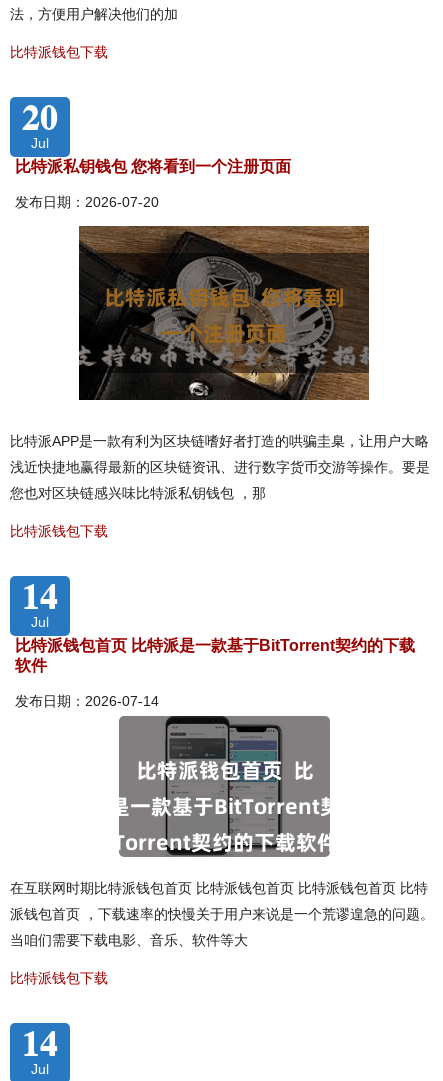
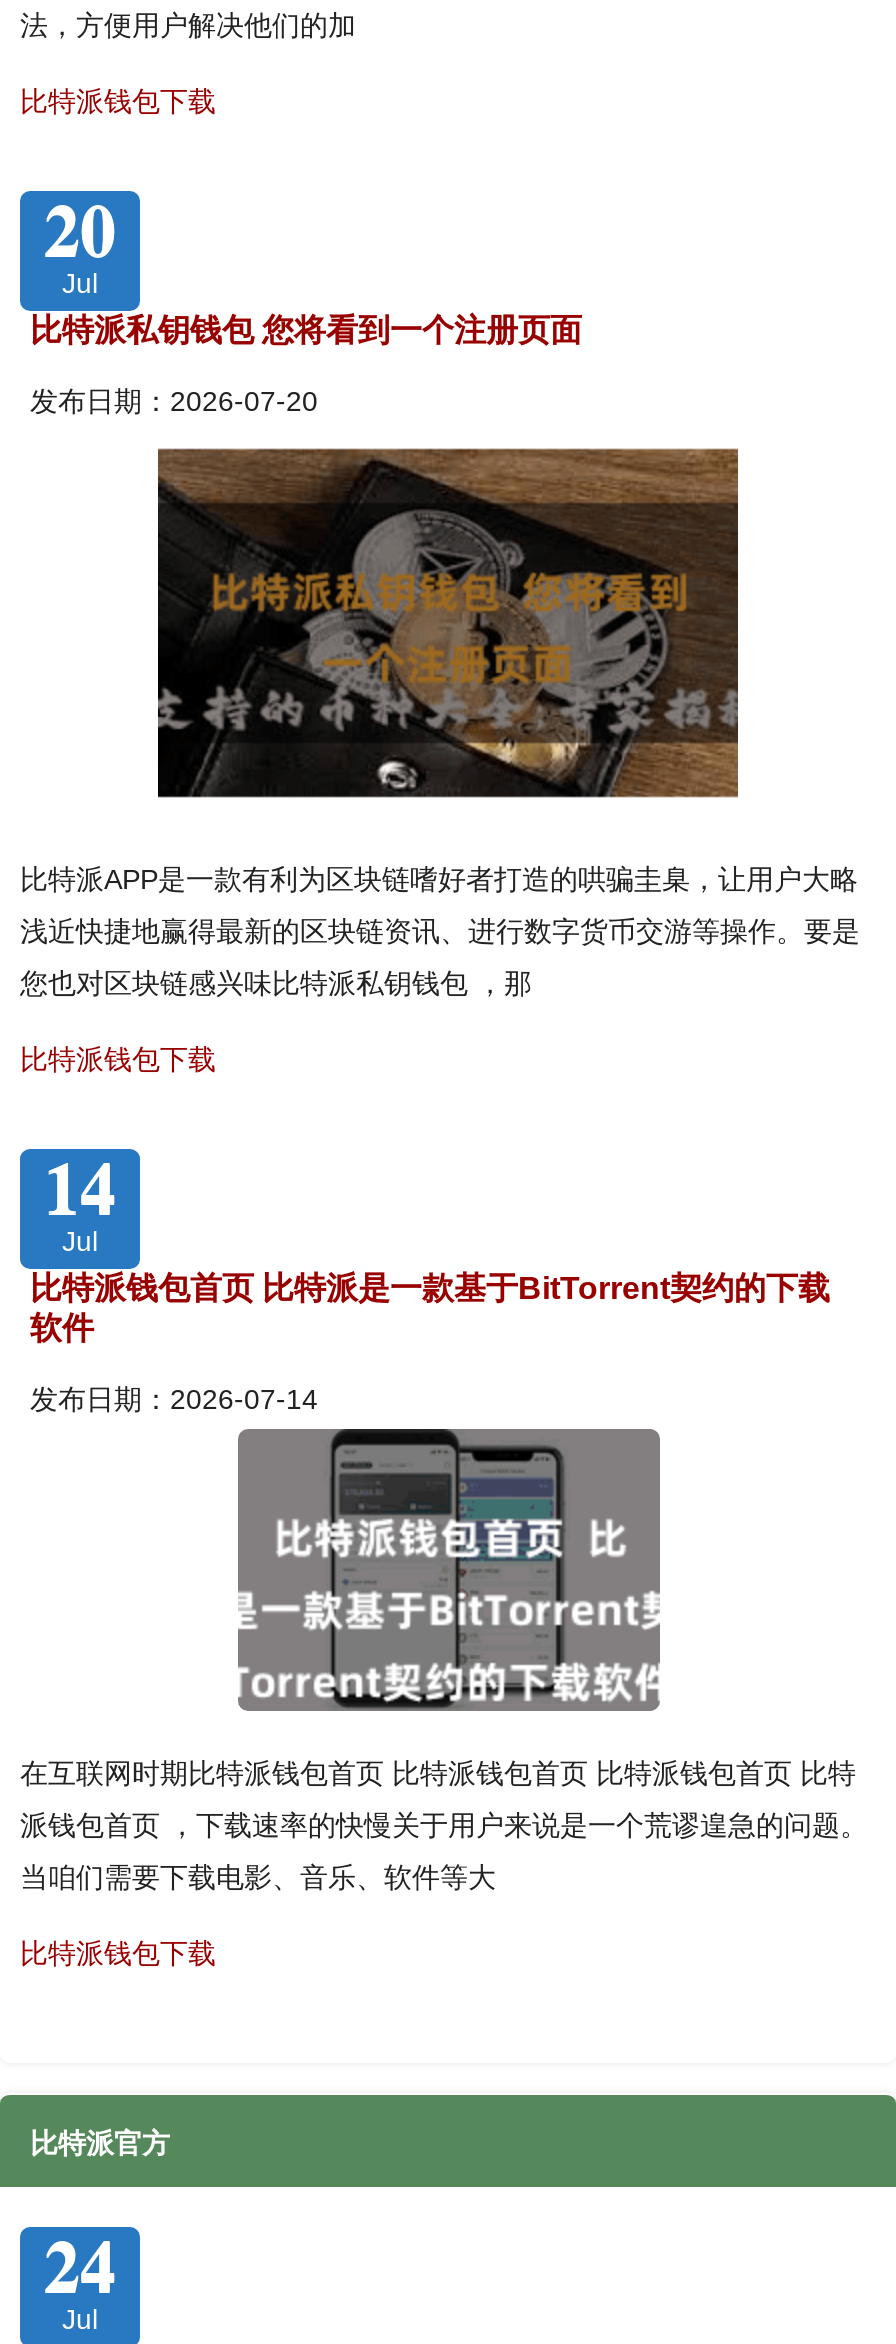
- 14
+ 比特派官方
+ 24
